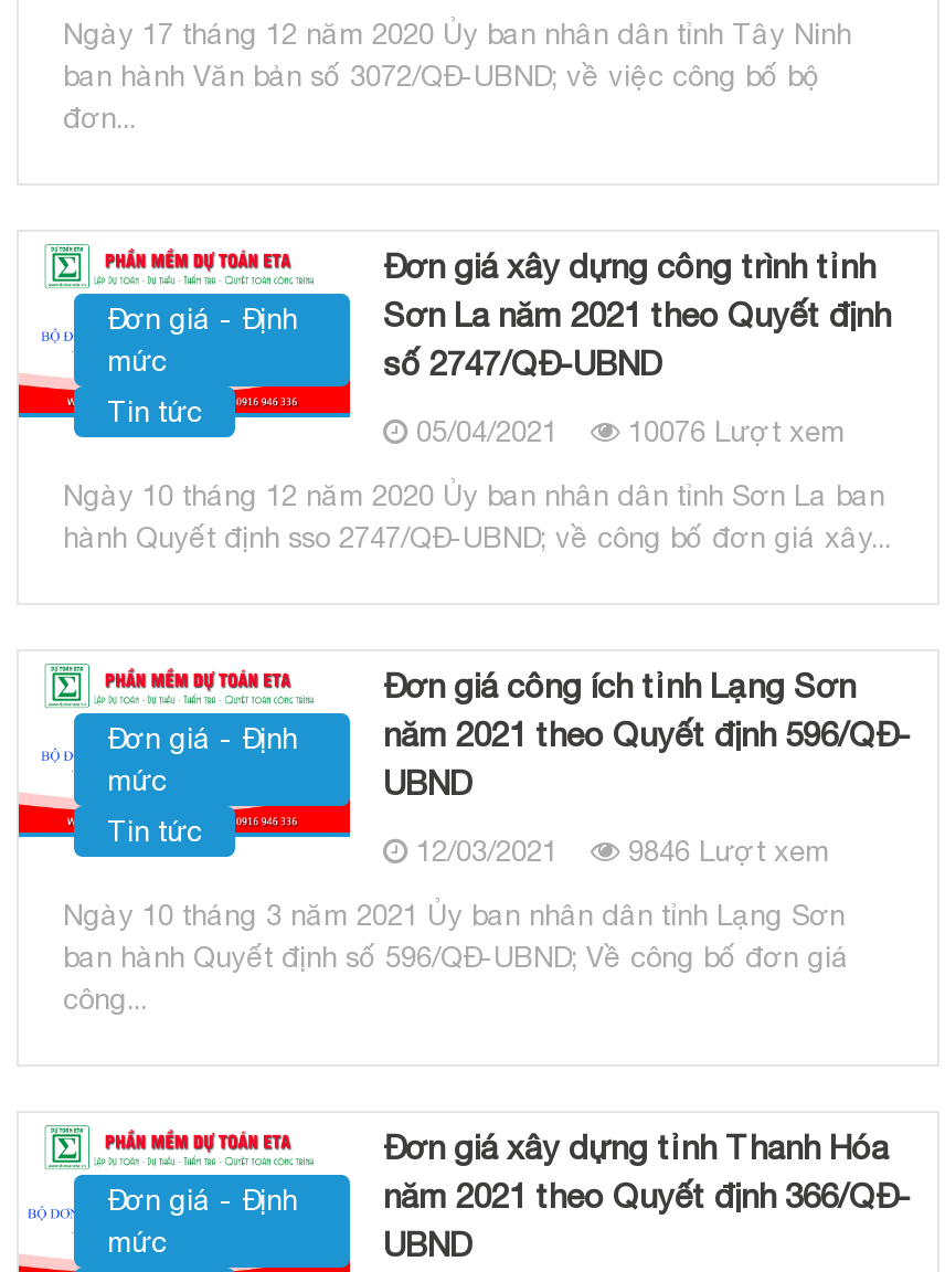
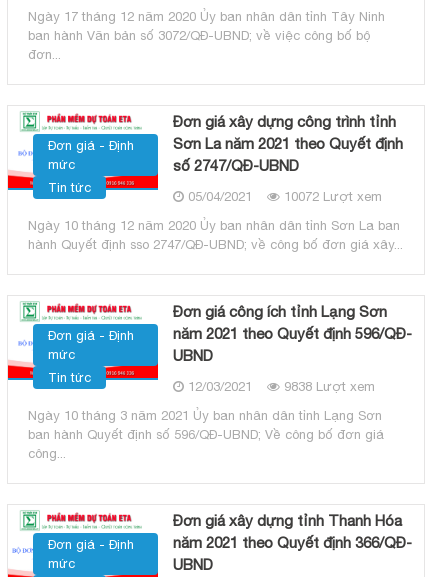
- 05/04/2021 10076 Lượt xem
+ 05/04/2021 10072 Lượt xem

- 12/03/2021 9846 Lượt xem
+ 12/03/2021 9838 Lượt xem
